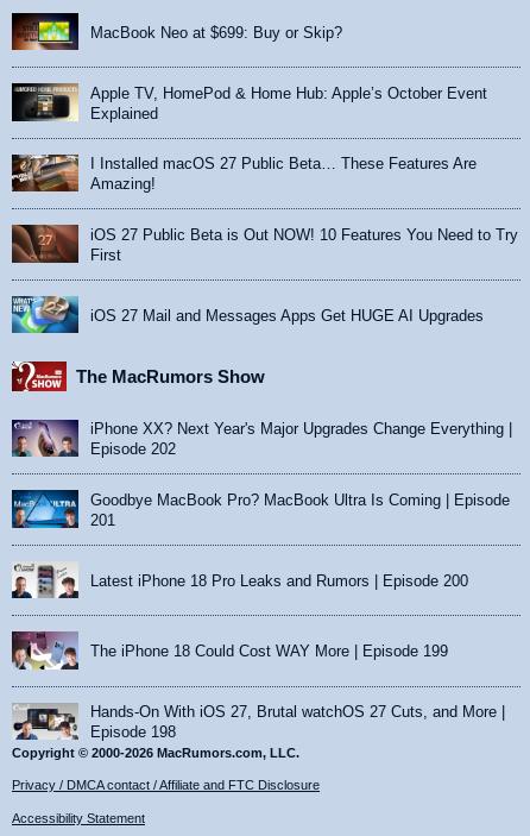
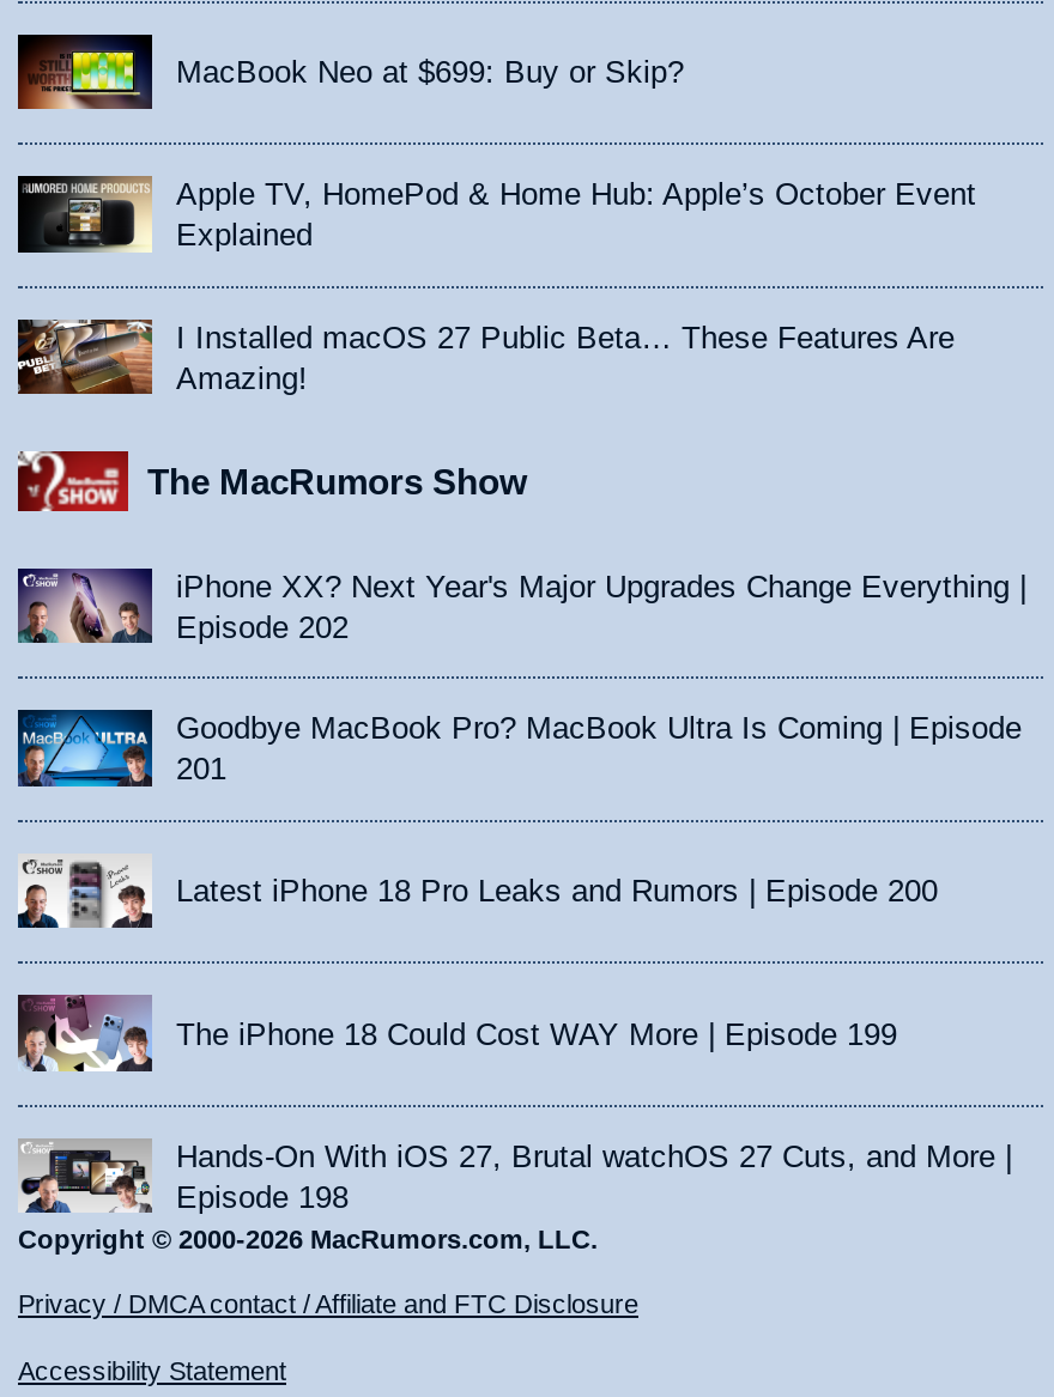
- [image]
- iOS 27 Public Beta is Out NOW! 10 Features You Need to Try
- First
- iOS 27 Mail and Messages Apps Get HUGE AI Upgrades

- [image]
